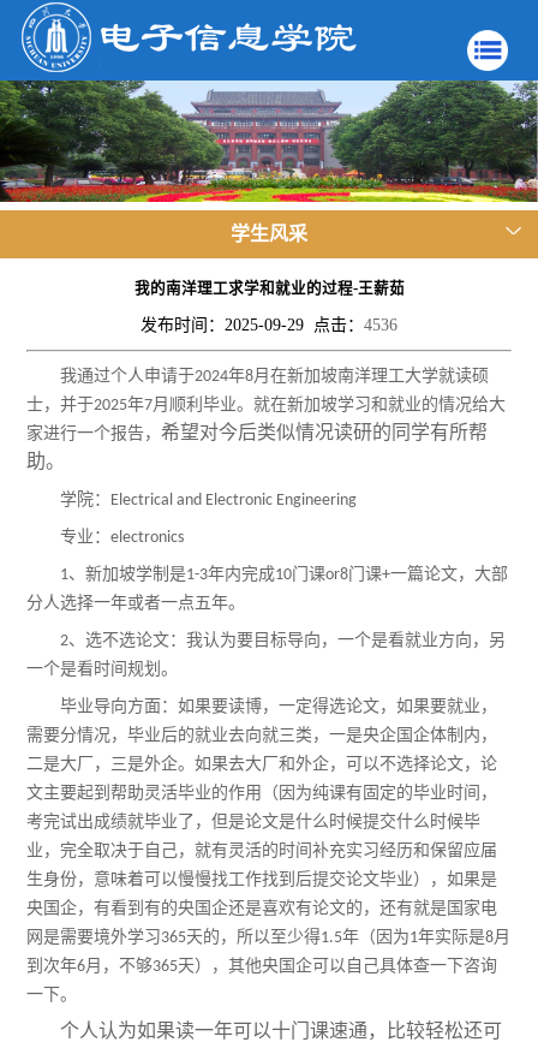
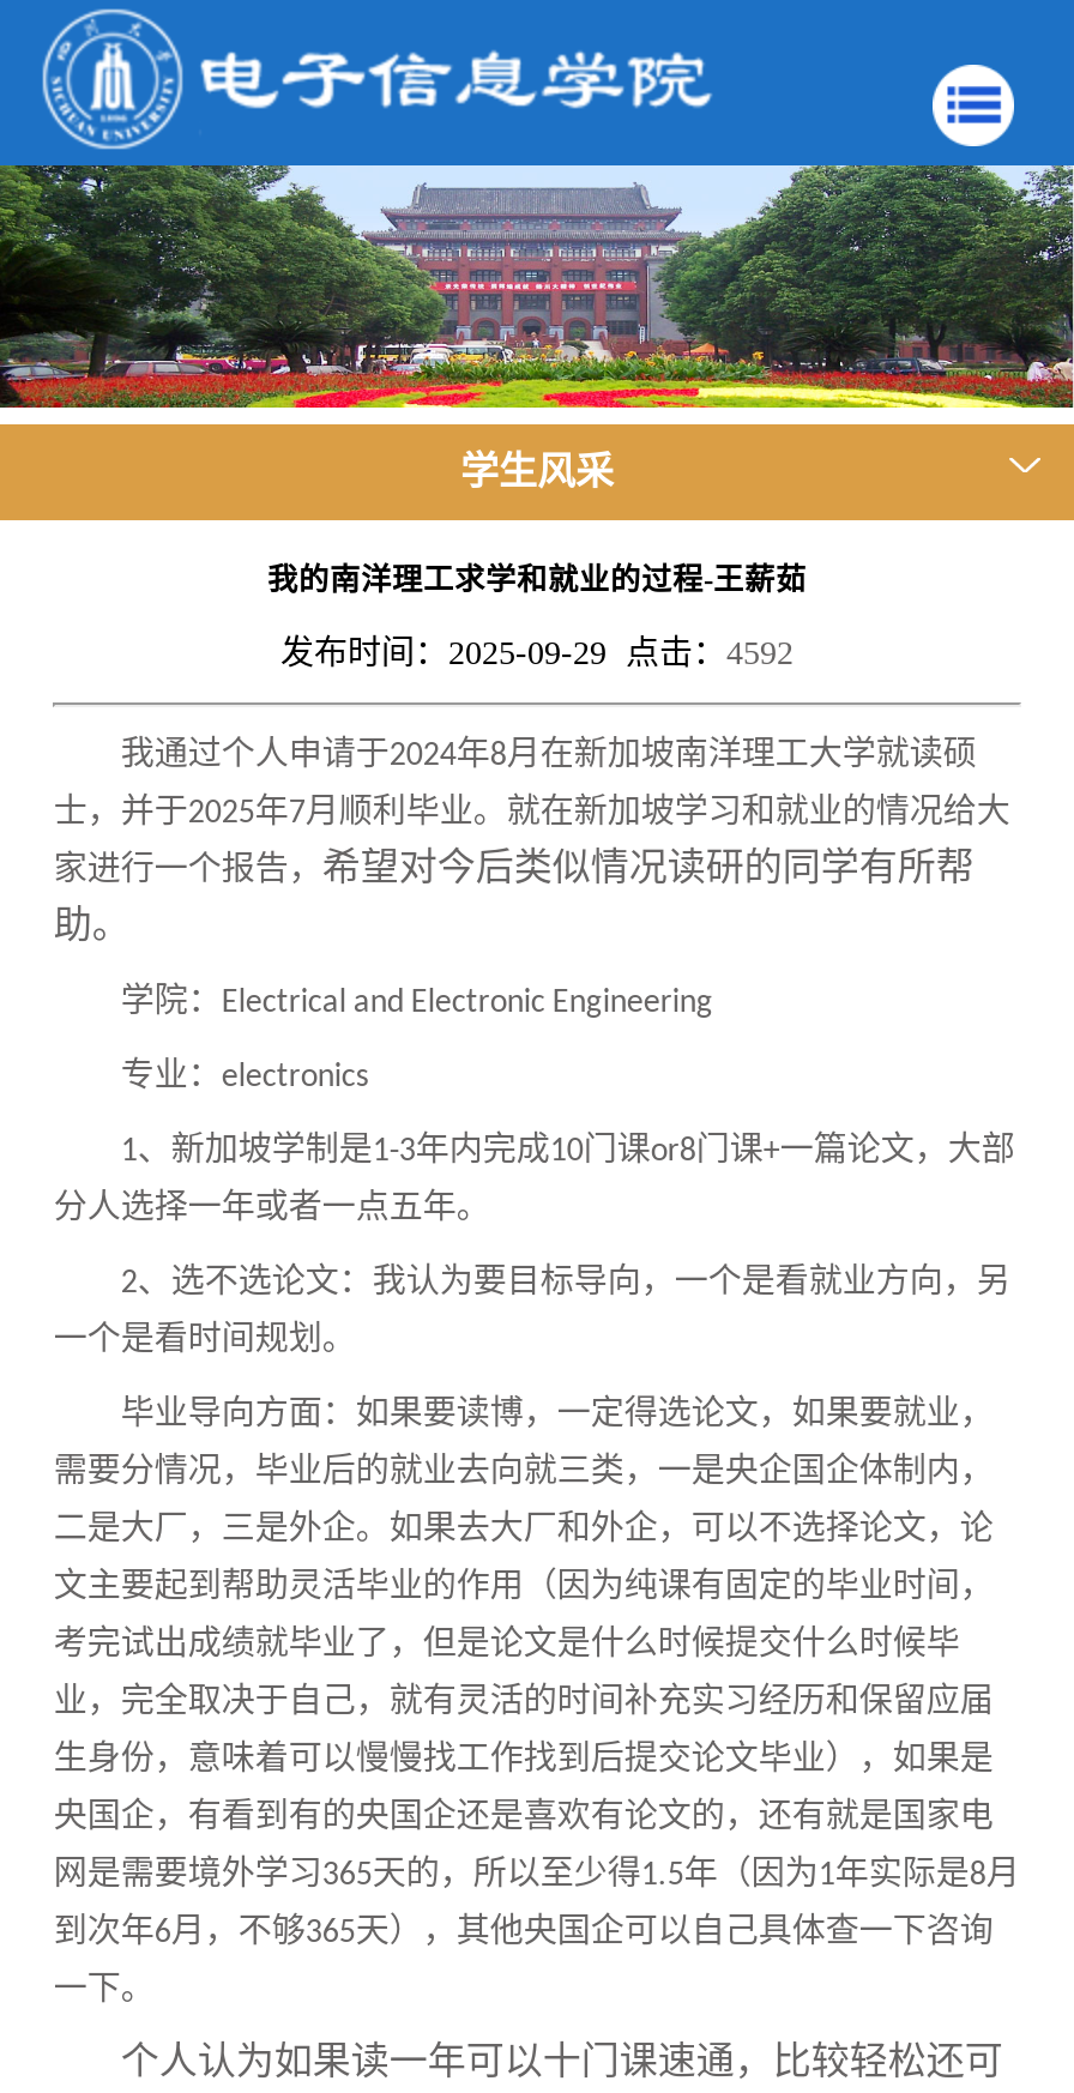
- 发布时间：2025-09-29 点击：4536
+ 发布时间：2025-09-29 点击：4592
